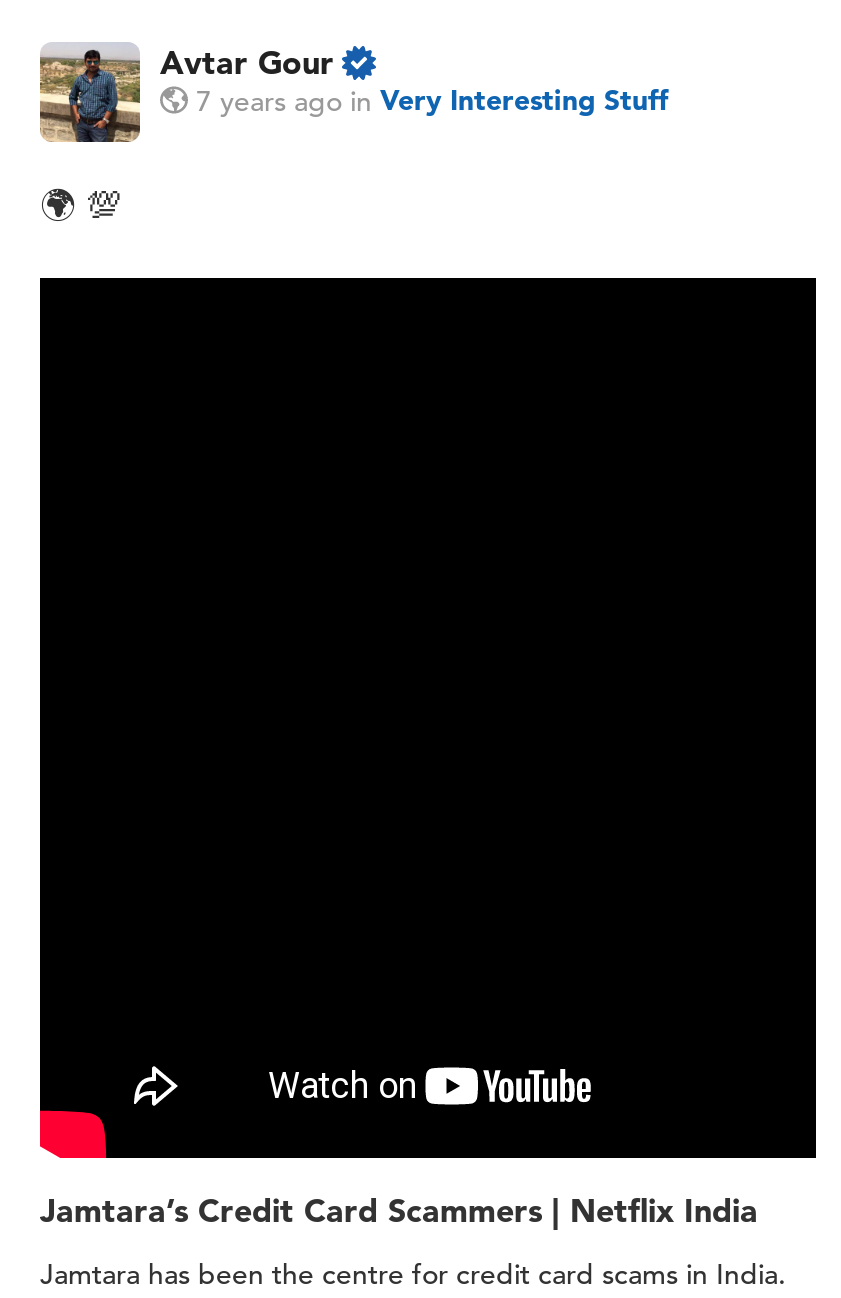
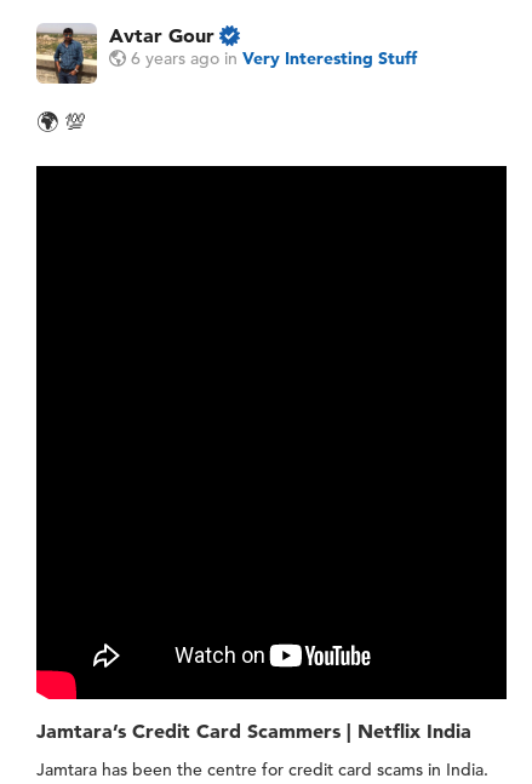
- 7 years ago in Very Interesting Stuff
+ 6 years ago in Very Interesting Stuff
